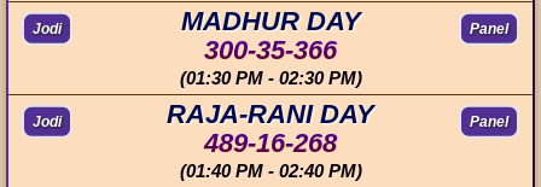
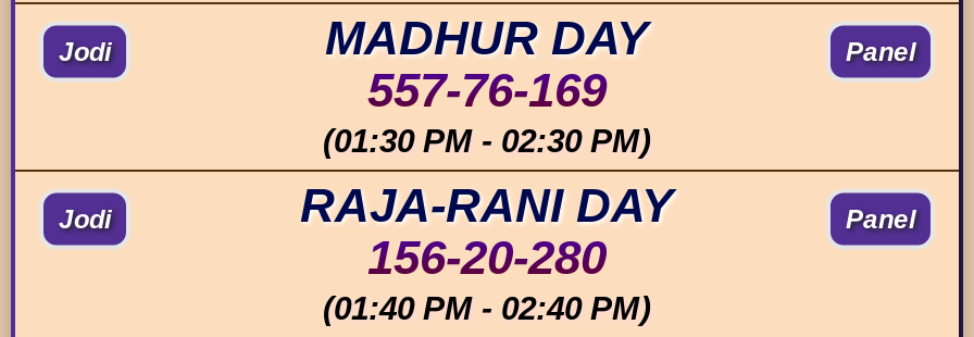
- 300-35-366
+ 557-76-169

- 489-16-268
+ 156-20-280
